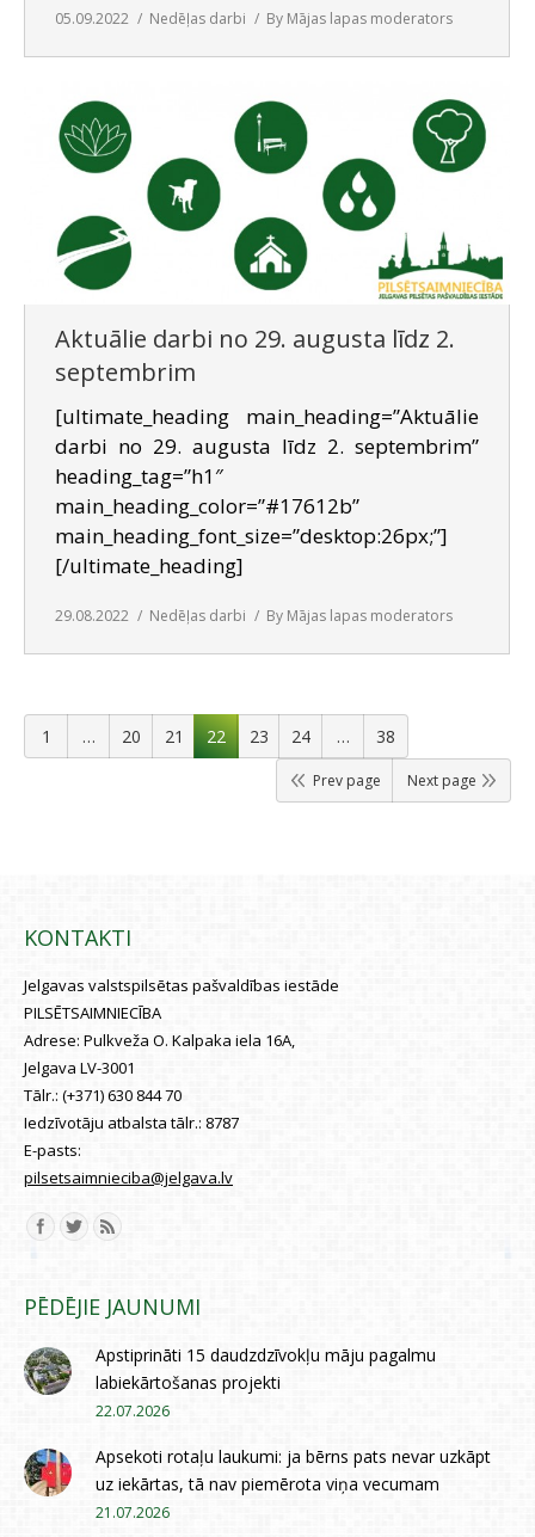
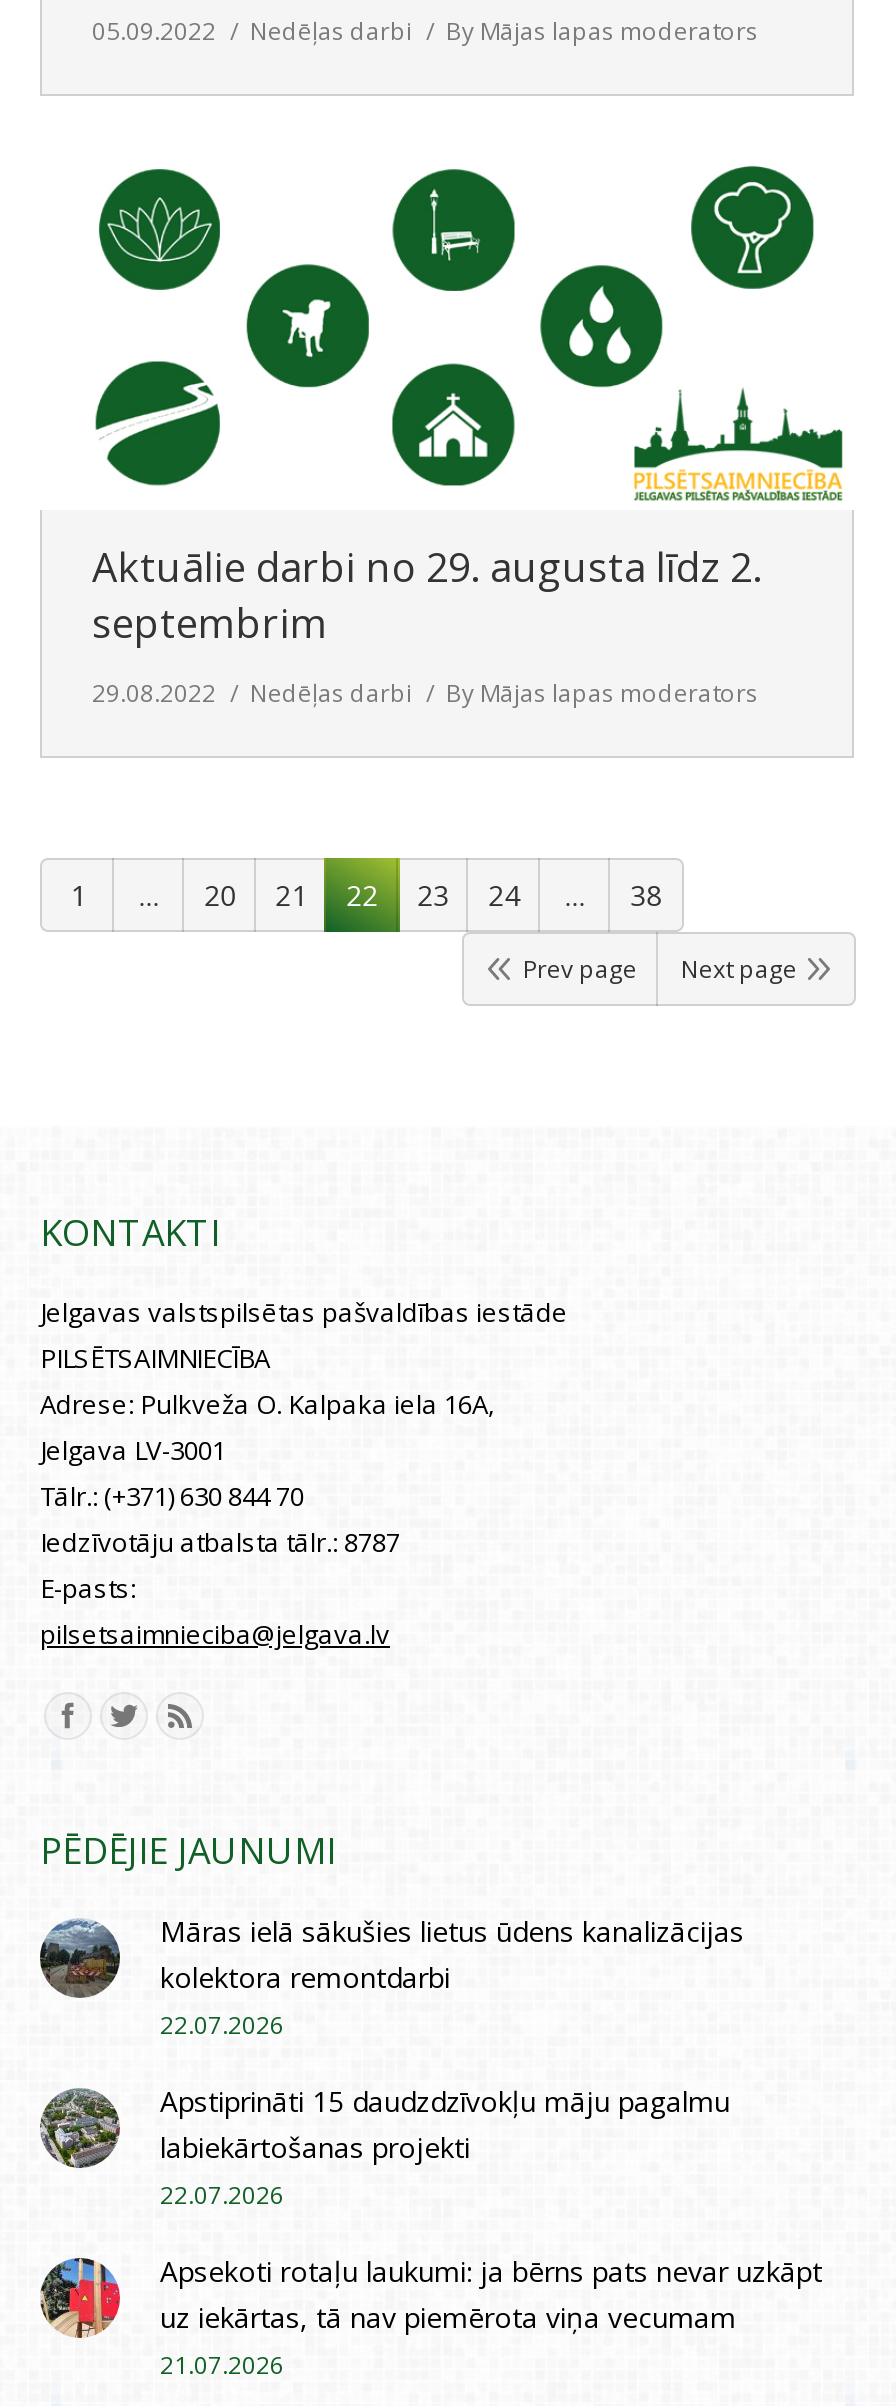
- [ultimate_heading main_heading=”Aktuālie
- darbi no 29. augusta līdz 2. septembrim”
- heading_tag=”h1″
- main_heading_color=”#17612b”
- main_heading_font_size=”desktop:26px;”]
- [/ultimate_heading]

moved up: 29.08.2022 | Nedēļas darbi | By Mājas lapas moderators | ... | pilsetsaimnieciba@jelgava.lv | PĒDĒJIE JAUNUMI

+ [image]
+ Māras ielā sākušies lietus ūdens kanalizācijas
+ kolektora remontdarbi
+ 22.07.2026
